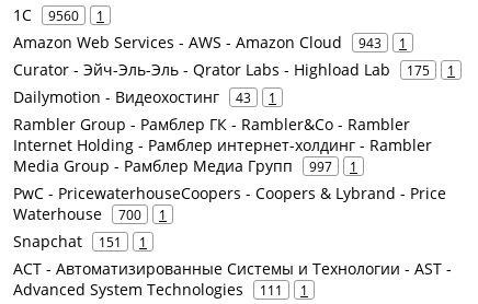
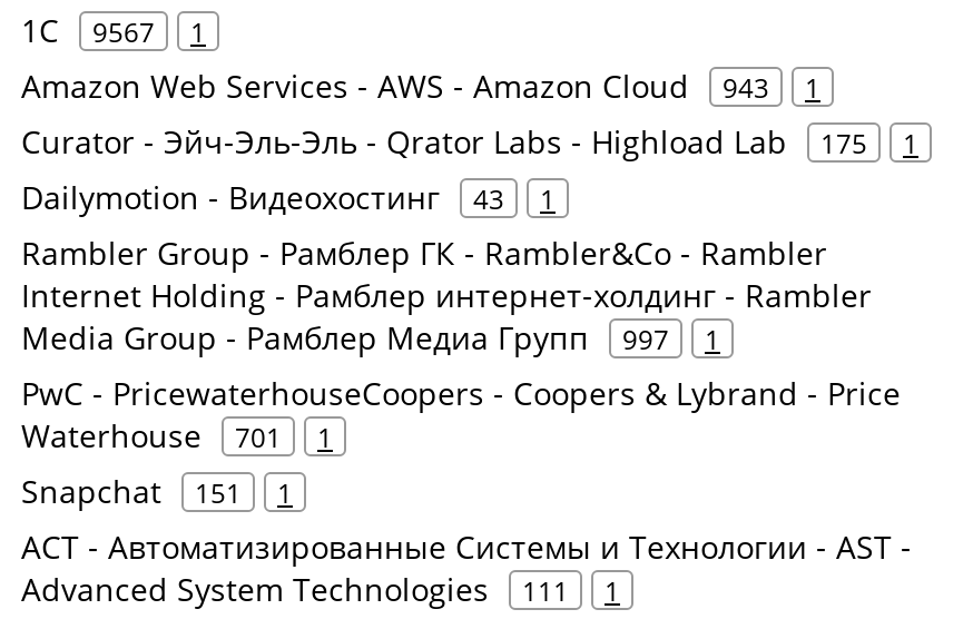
- 1С 9560 1
+ 1С 9567 1

- Waterhouse 700 1
+ Waterhouse 701 1
